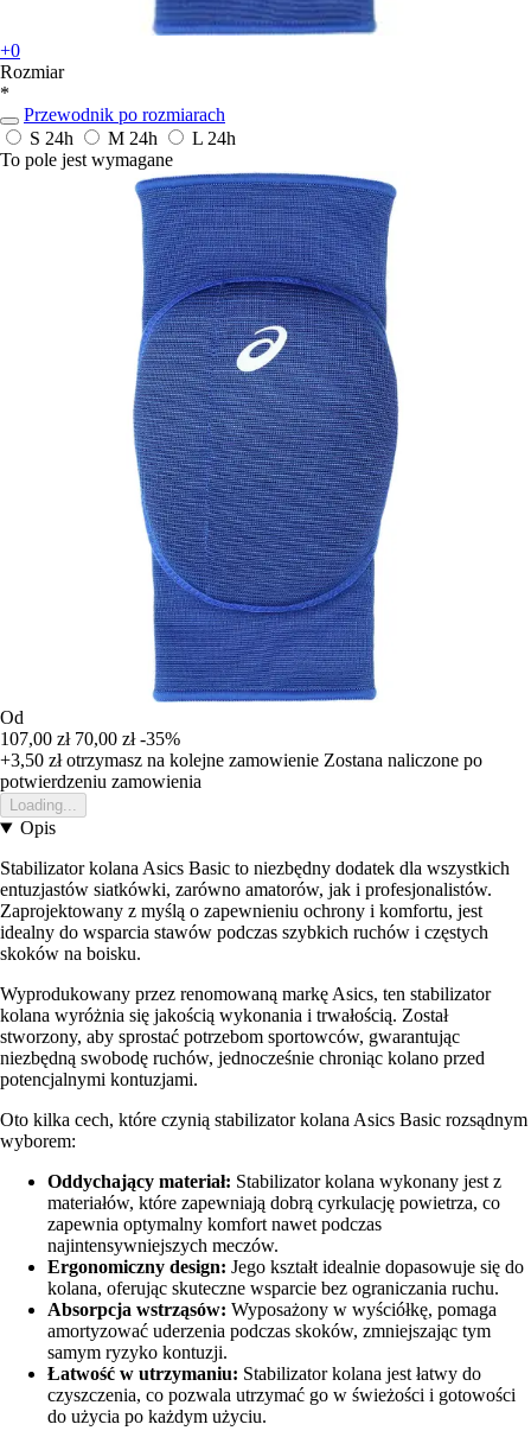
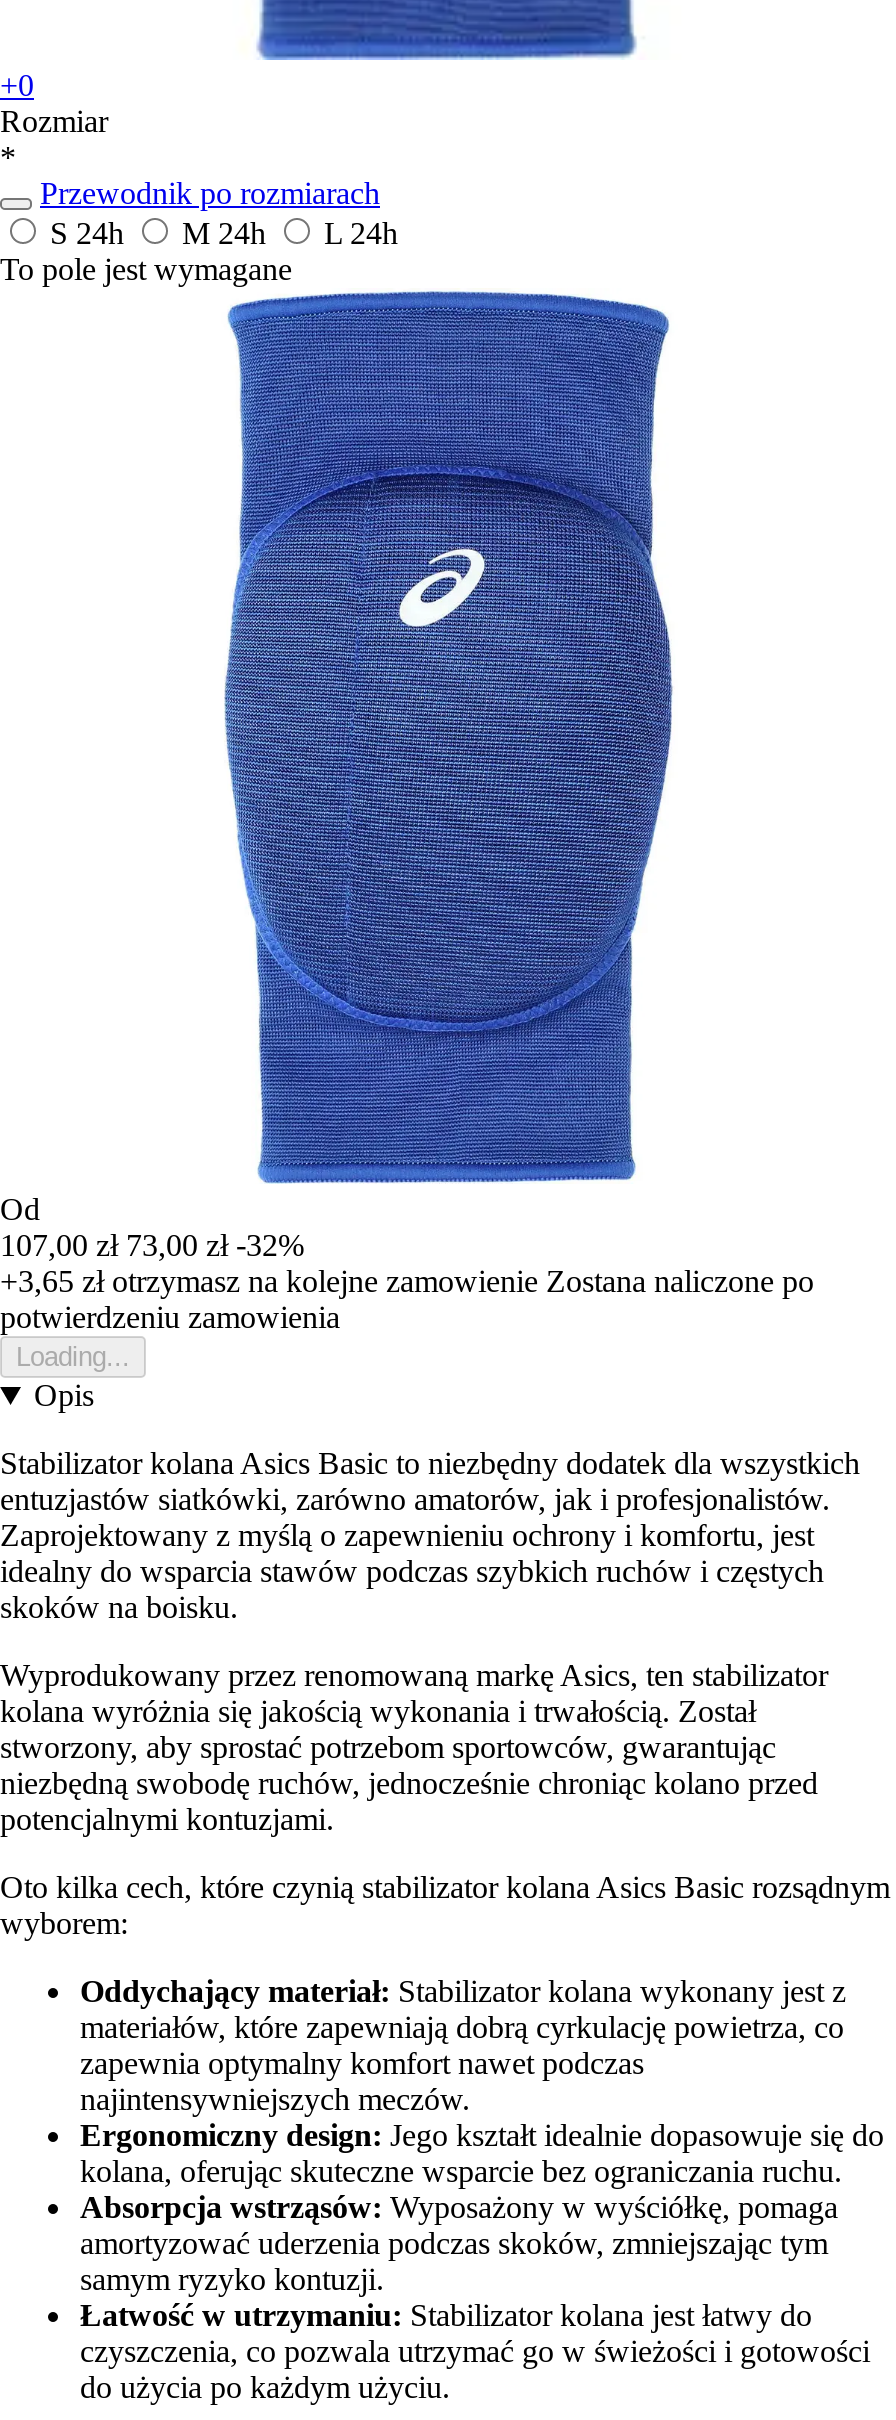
- 107,00 zł 70,00 zł -35%
+ 107,00 zł 73,00 zł -32%

- +3,50 zł otrzymasz na kolejne zamowienie Zostana naliczone po
+ +3,65 zł otrzymasz na kolejne zamowienie Zostana naliczone po
